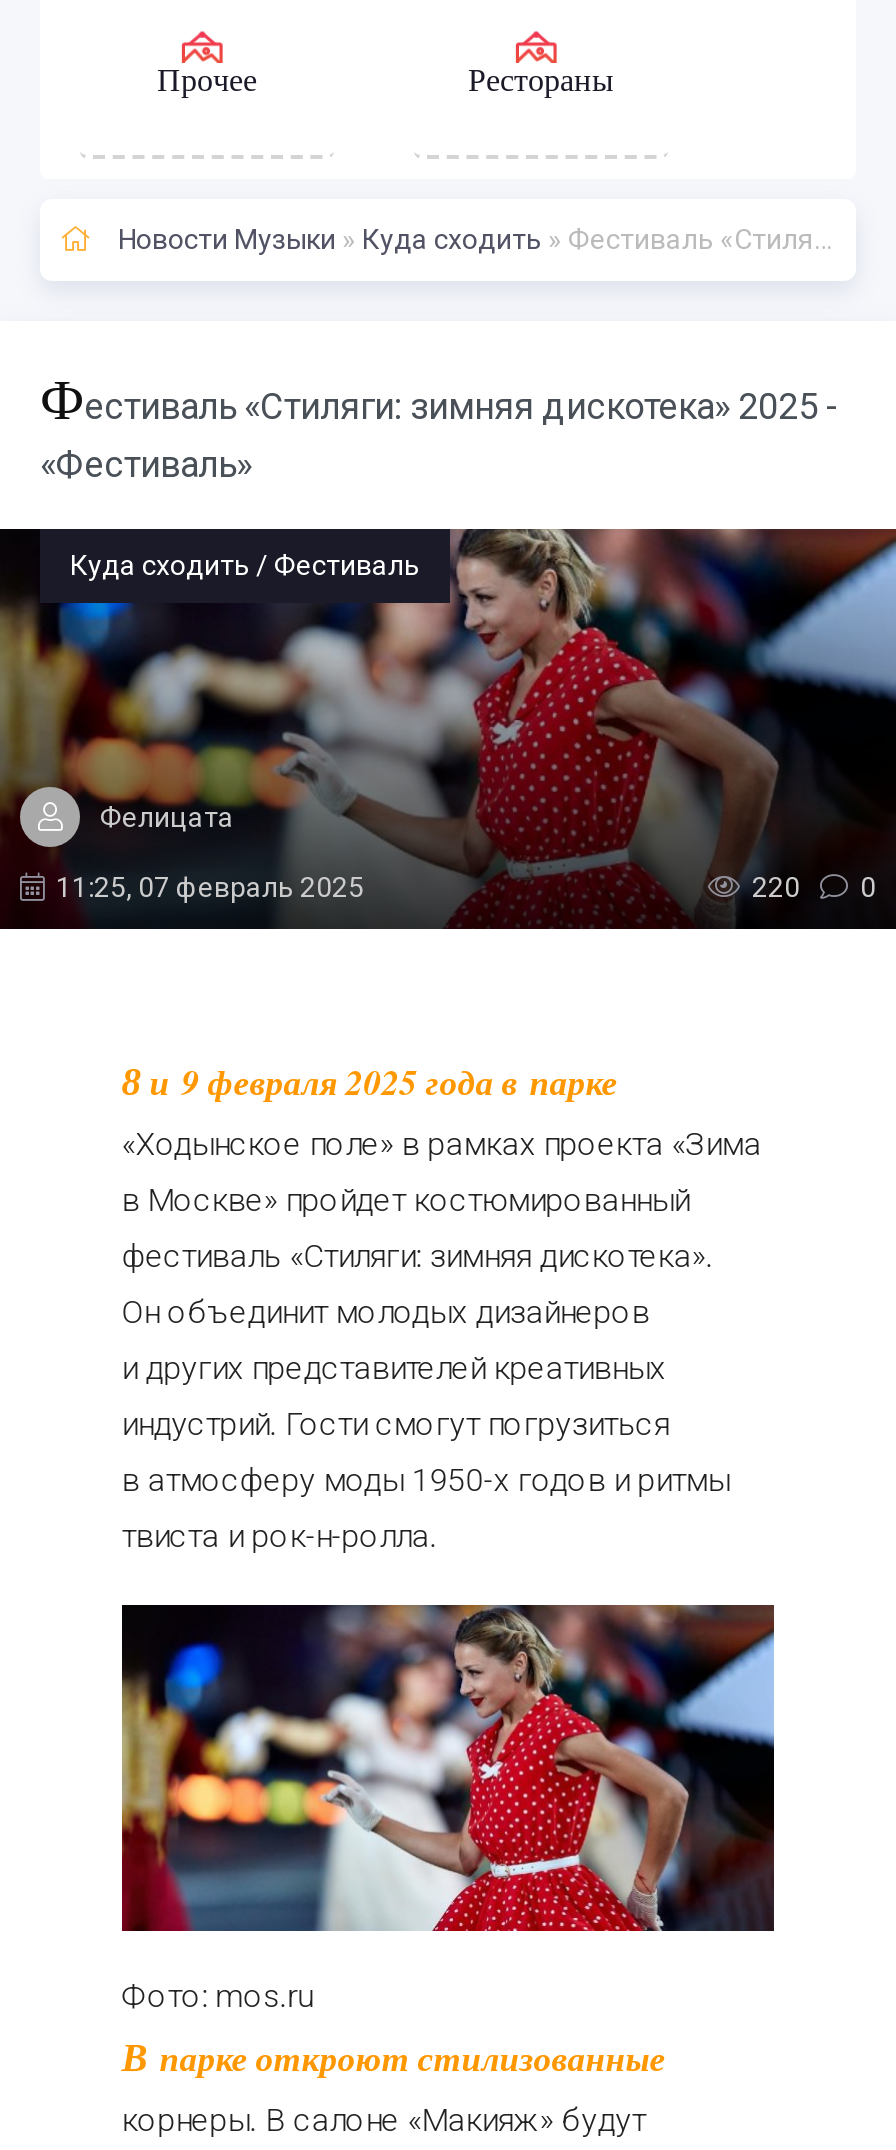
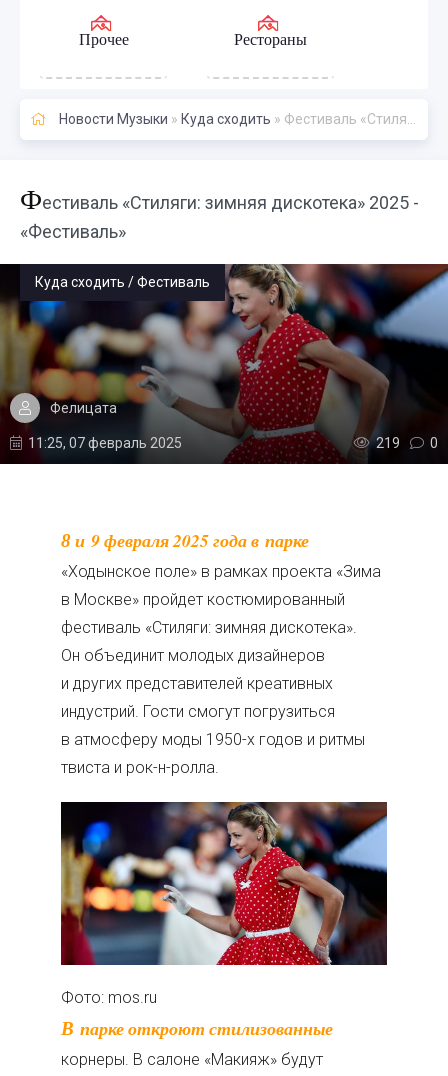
- 220 0
+ 219 0
